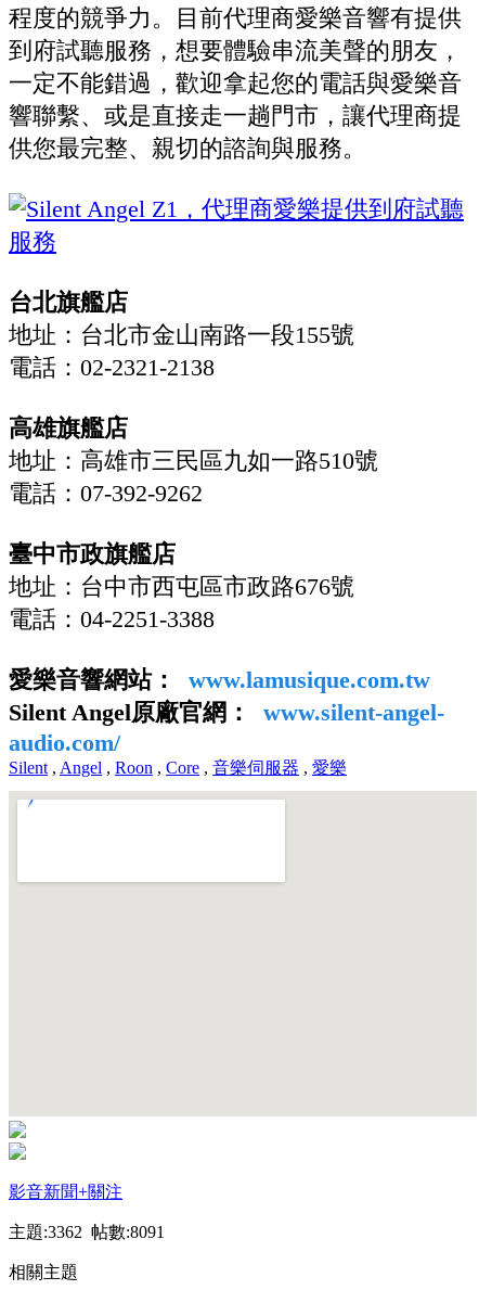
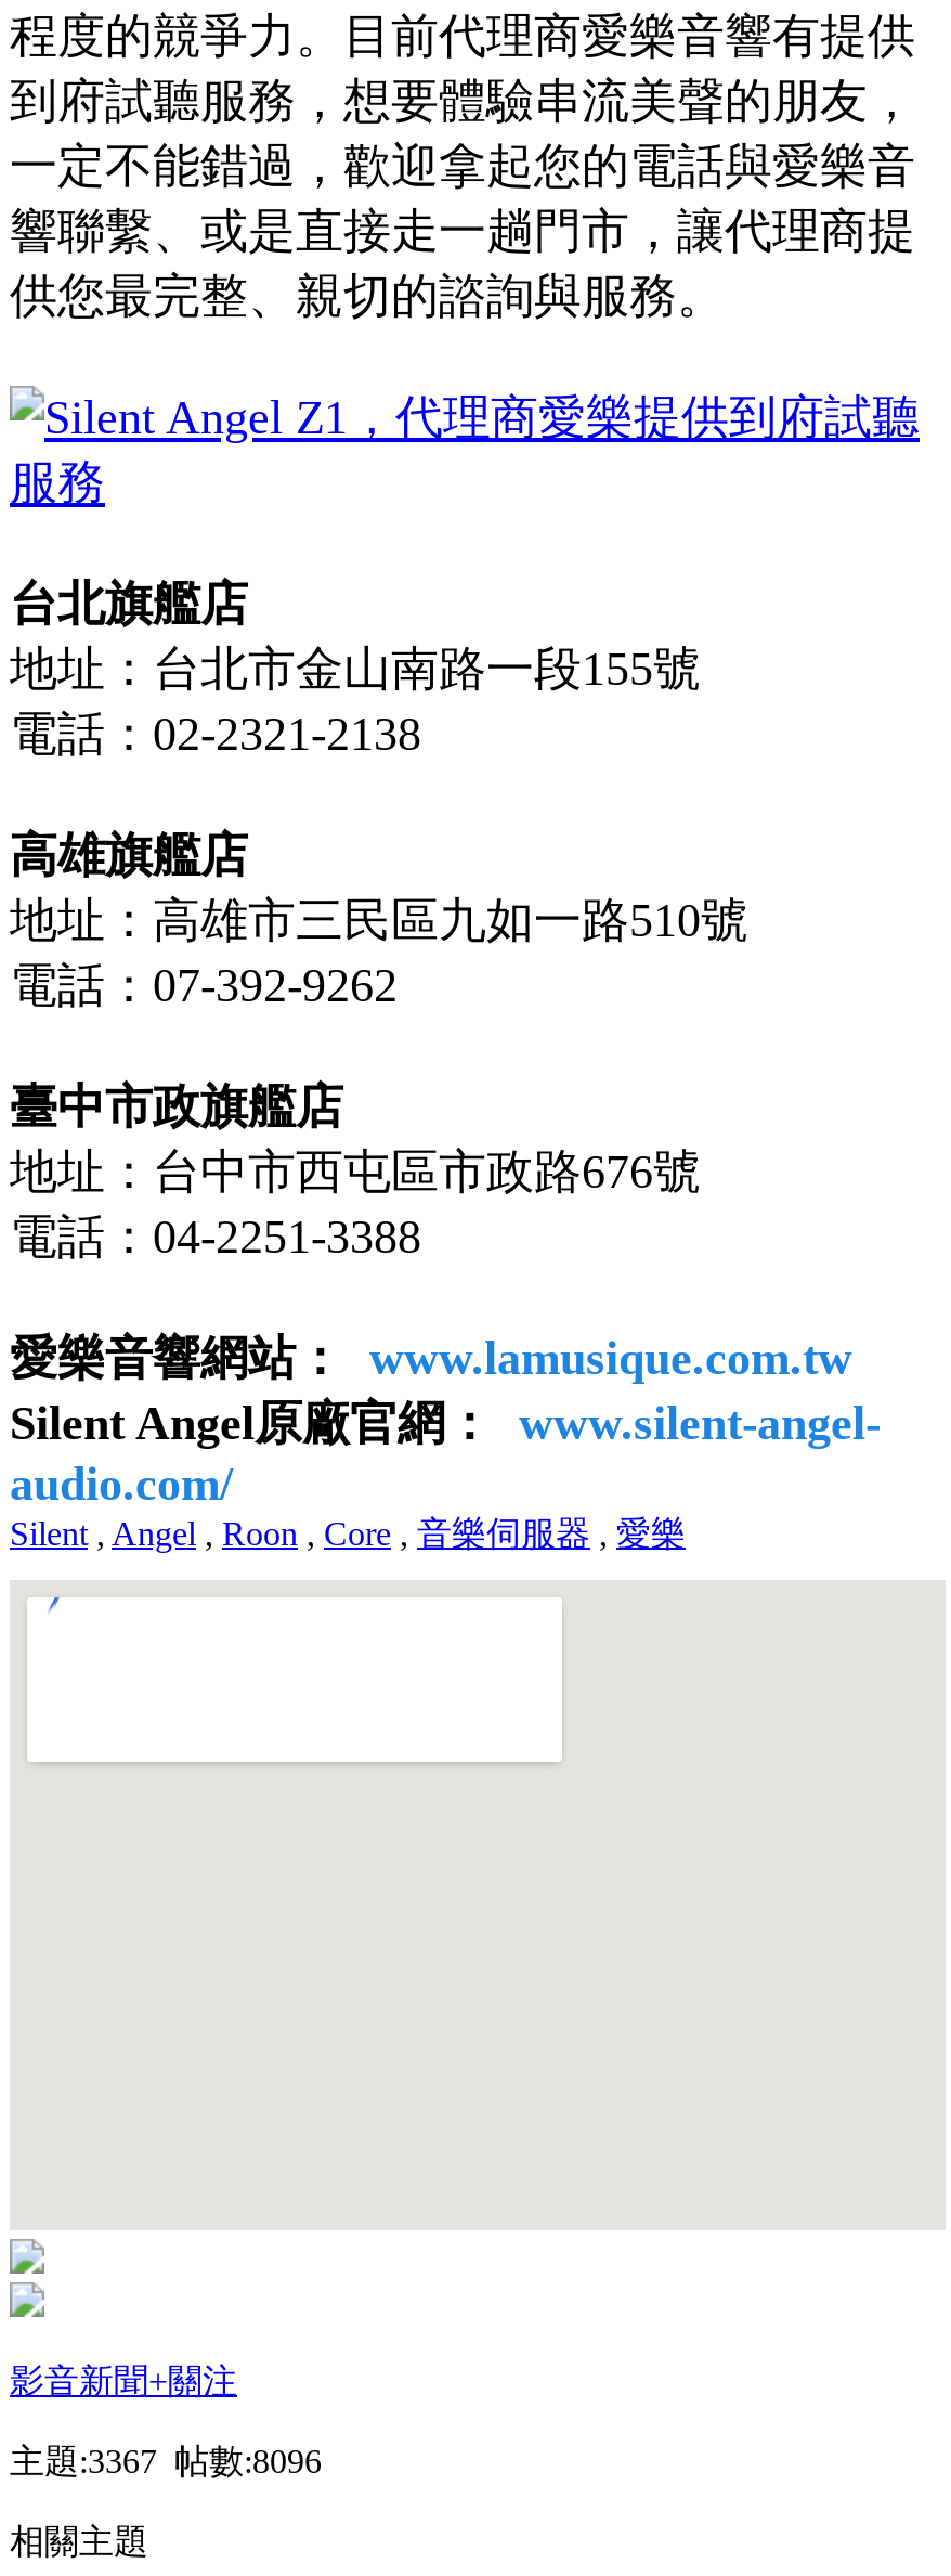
- 主題:3362 帖數:8091
+ 主題:3367 帖數:8096
